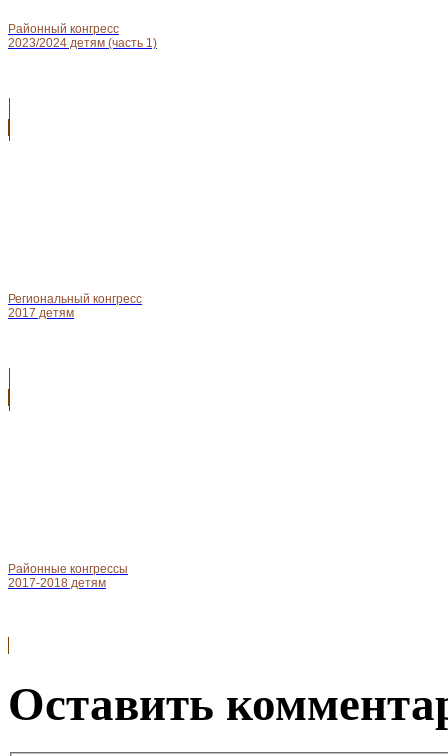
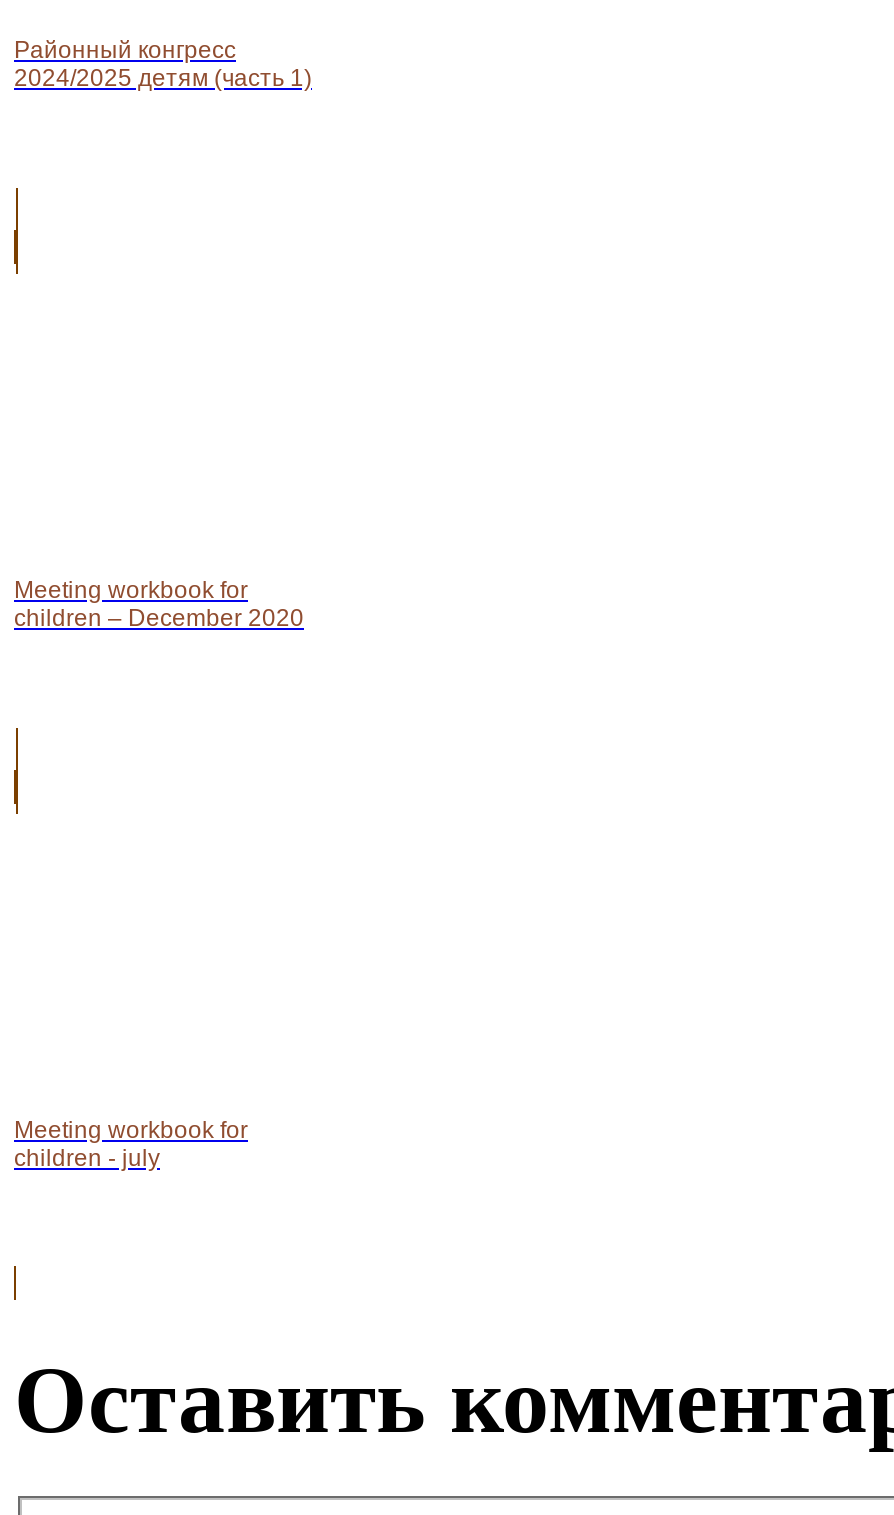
- 2023/2024 детям (часть 1)
+ 2024/2025 детям (часть 1)

- Региональный конгресс
- 2017 детям
+ Meeting workbook for
+ children – December 2020

- Районные конгрессы
- 2017-2018 детям
+ Meeting workbook for
+ children - july
